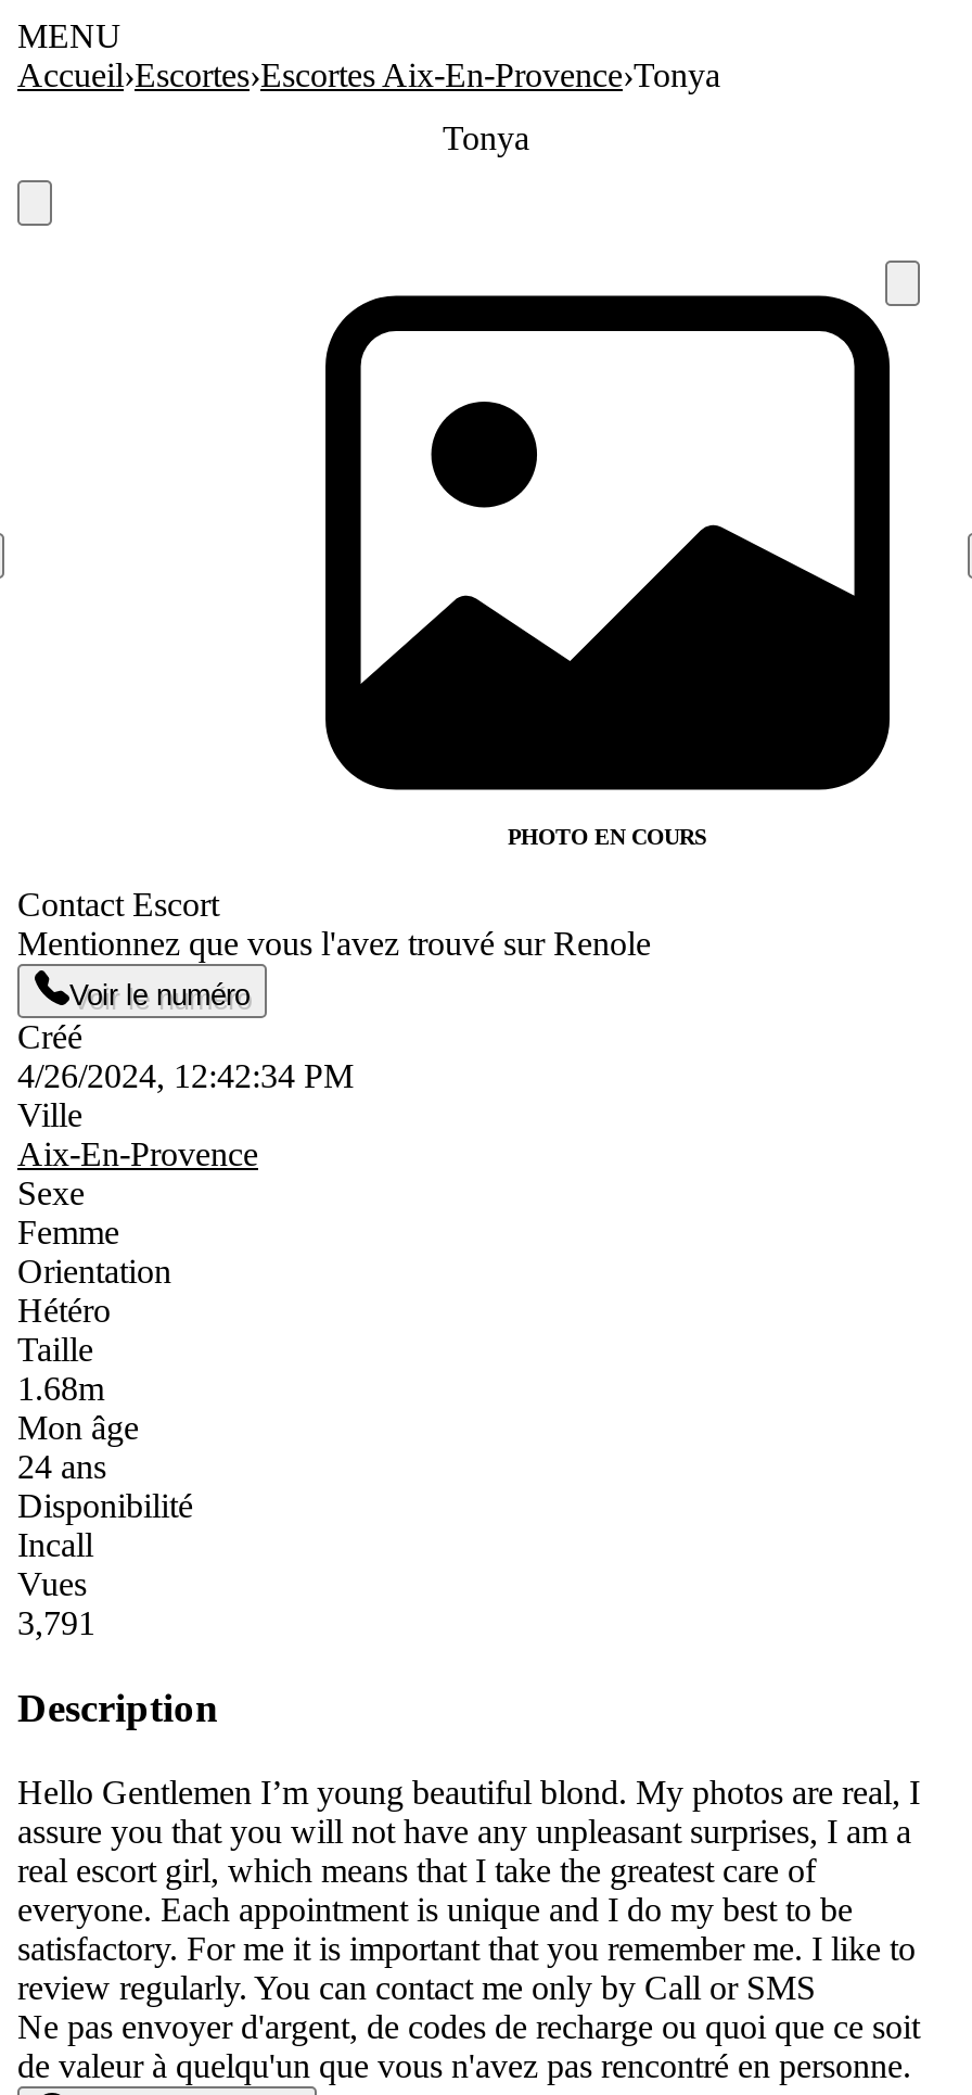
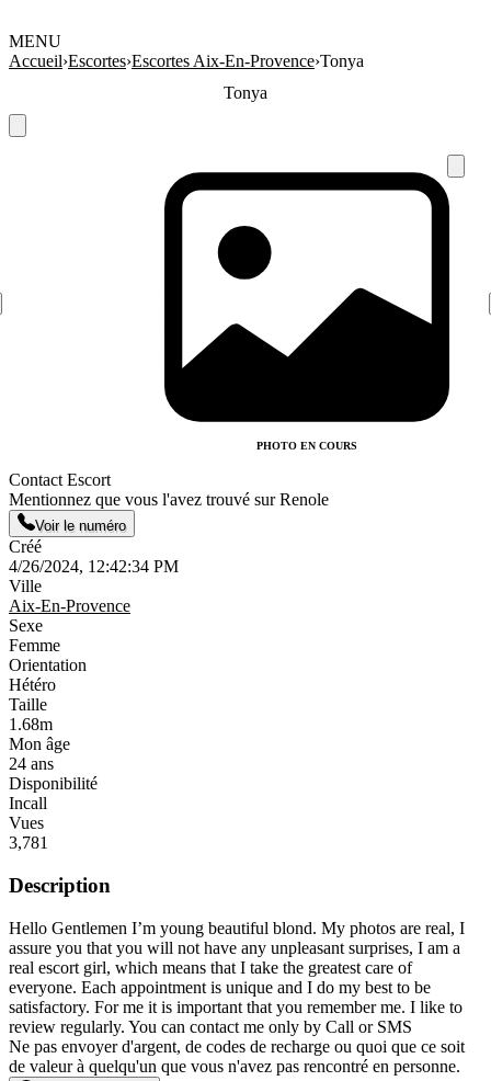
- 3,791
+ 3,781
